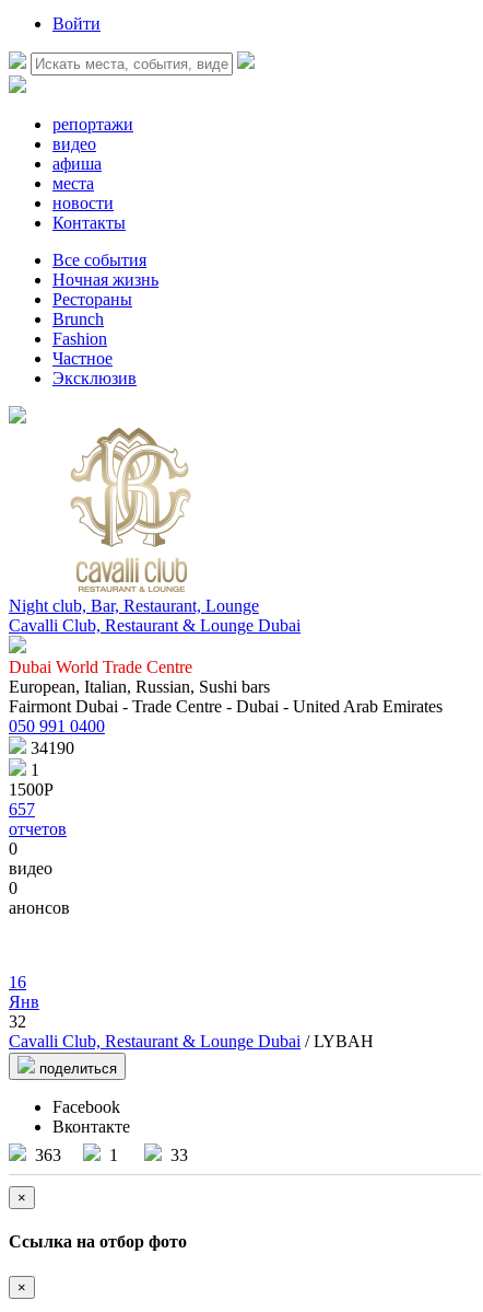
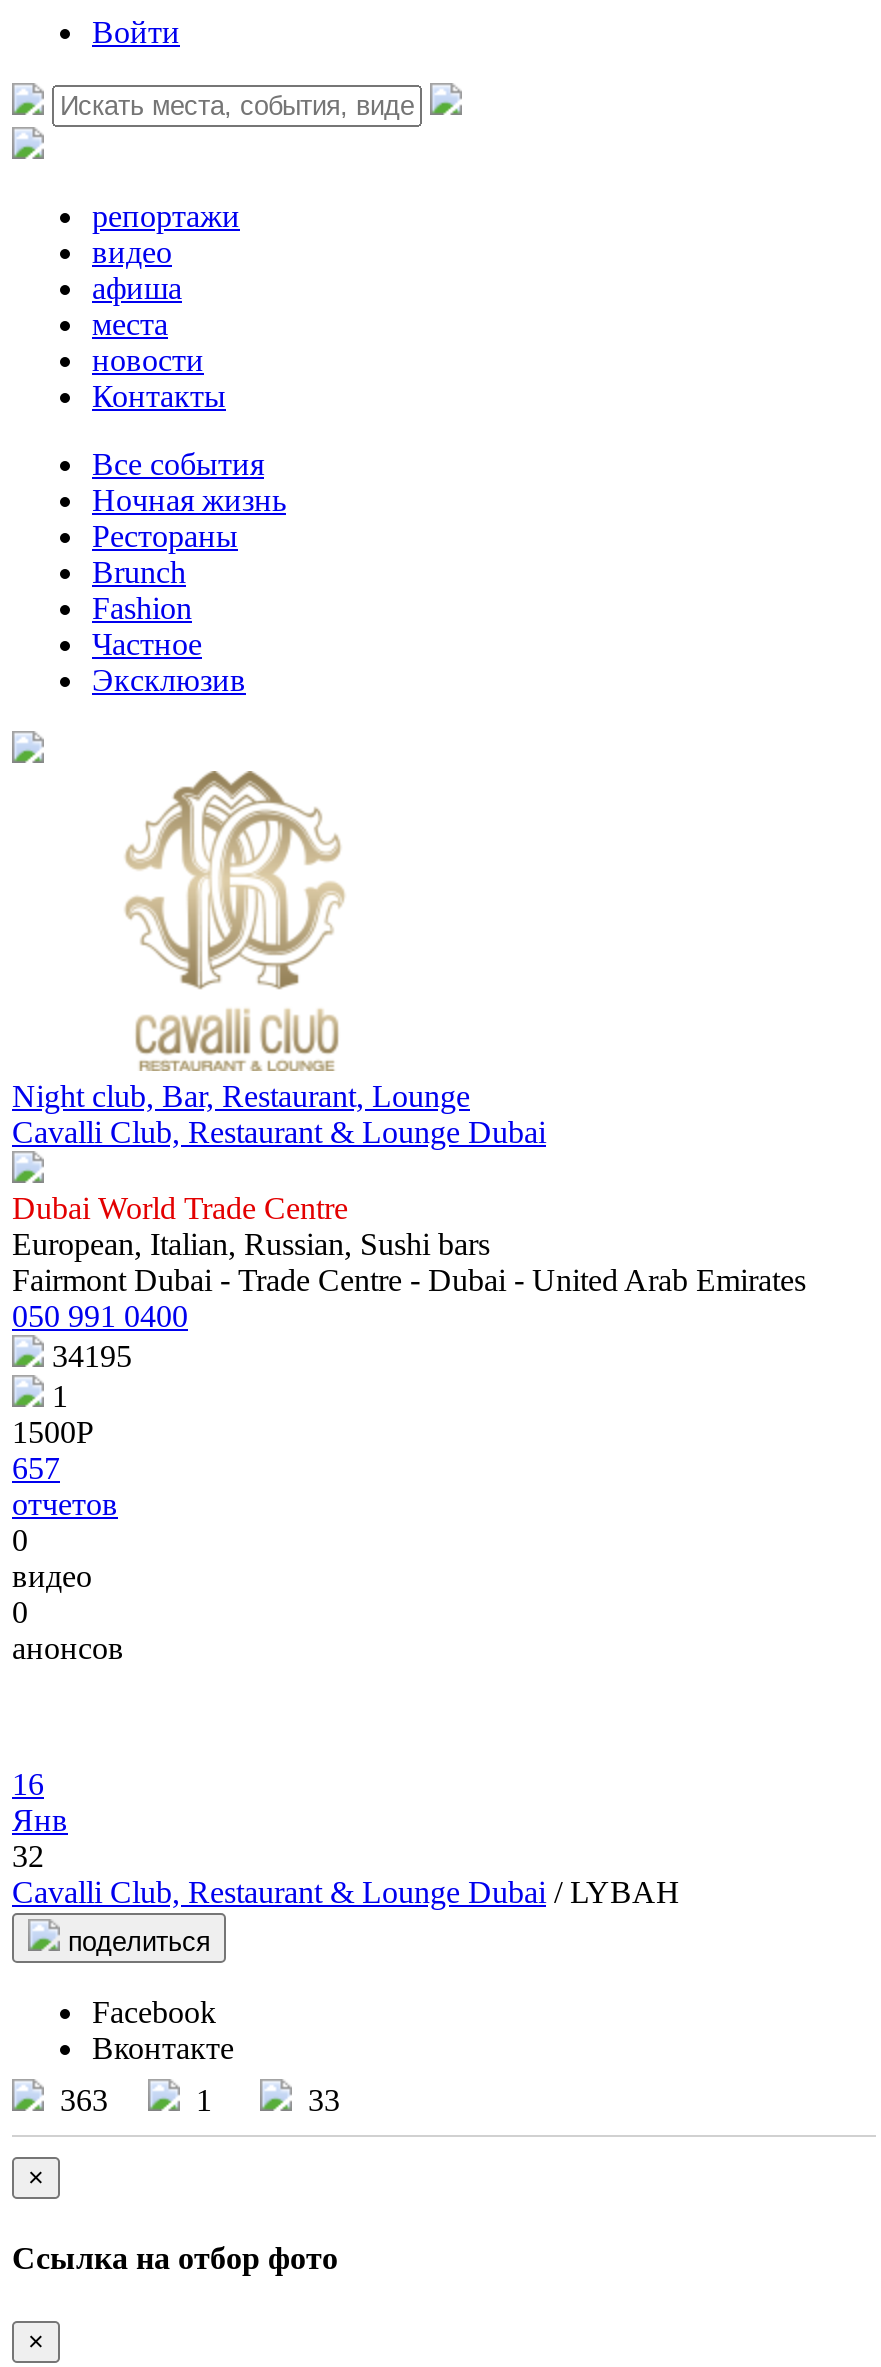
- 34190
+ 34195
